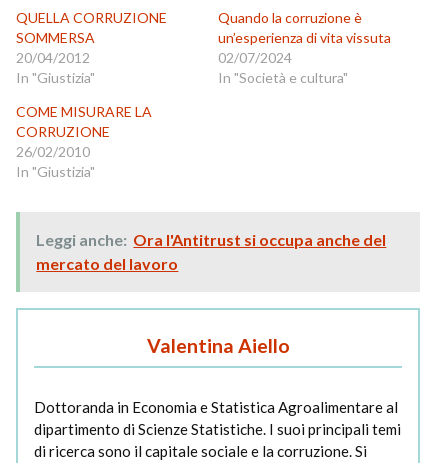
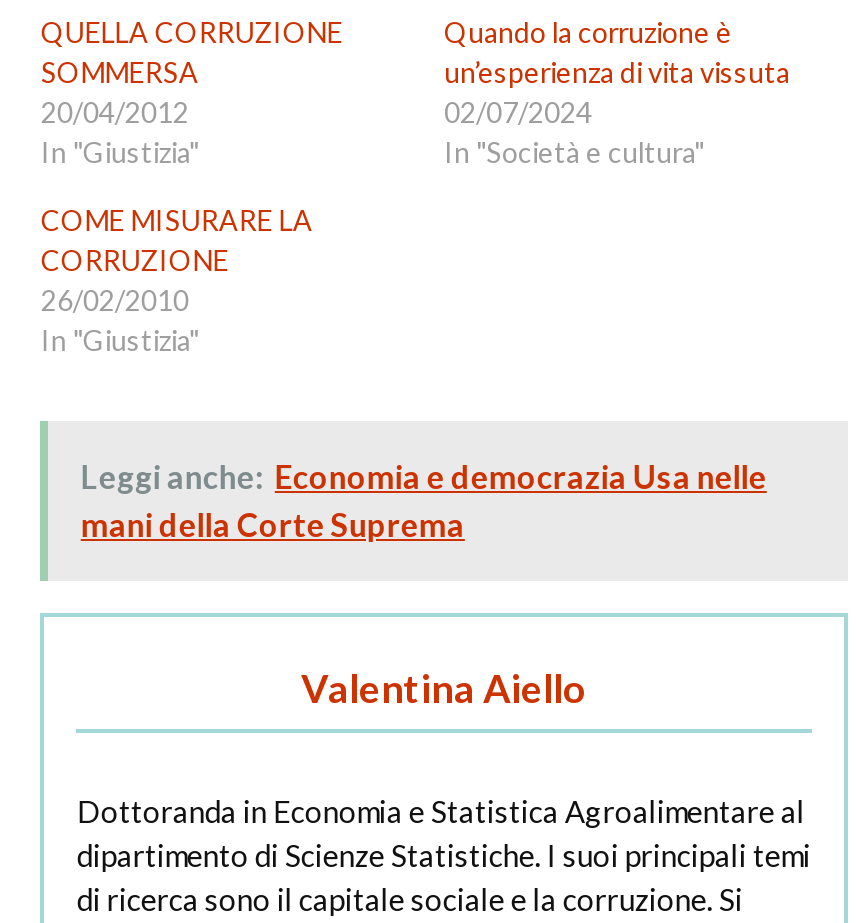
- Leggi anche: Ora l'Antitrust si occupa anche del
- mercato del lavoro
+ Leggi anche: Economia e democrazia Usa nelle
+ mani della Corte Suprema
